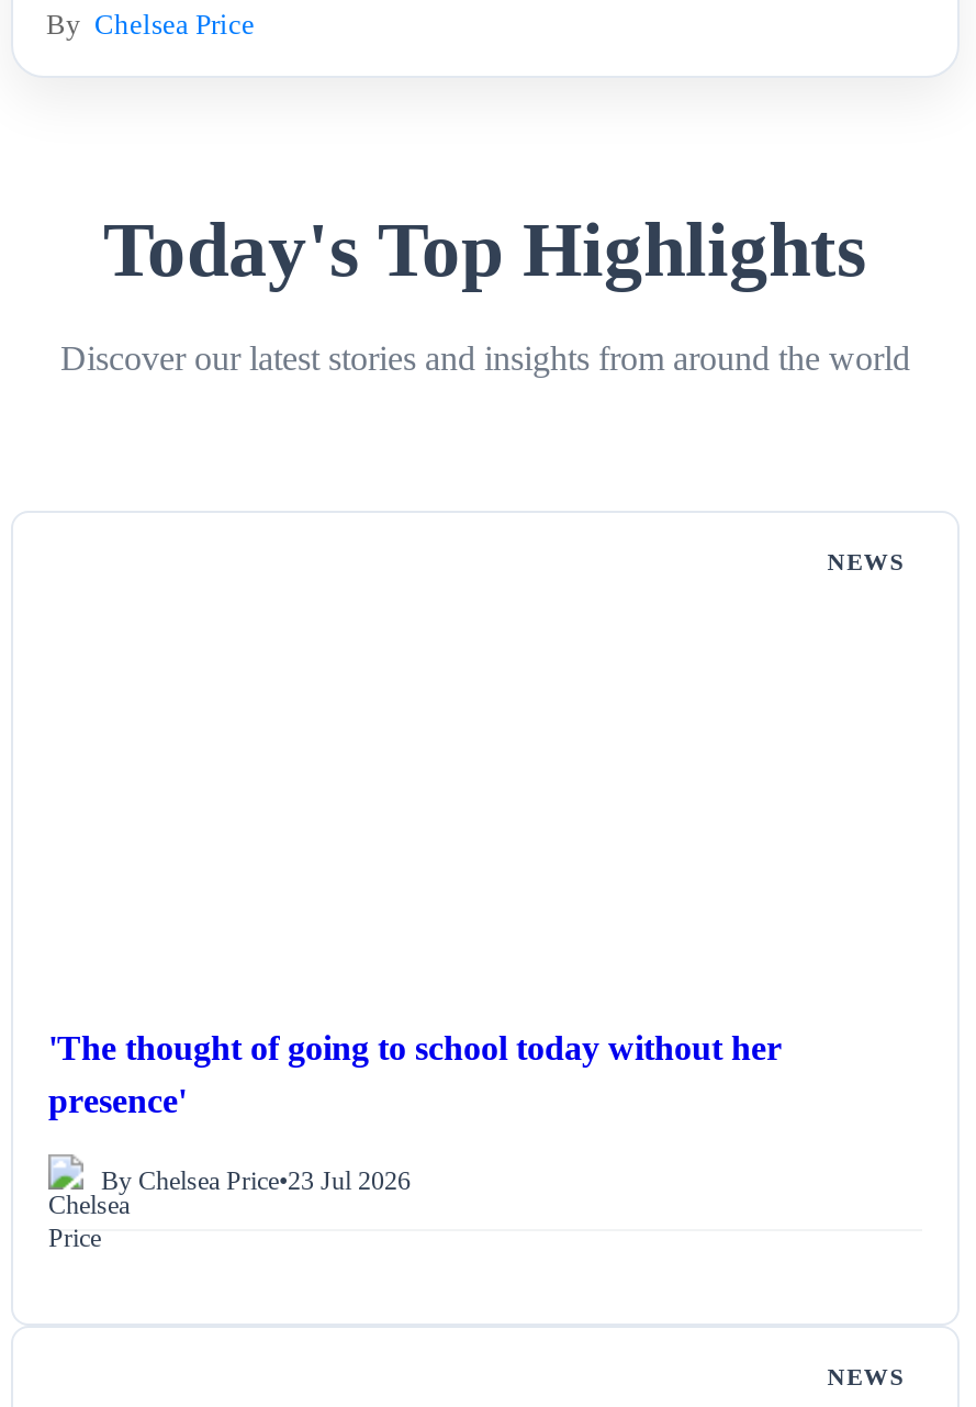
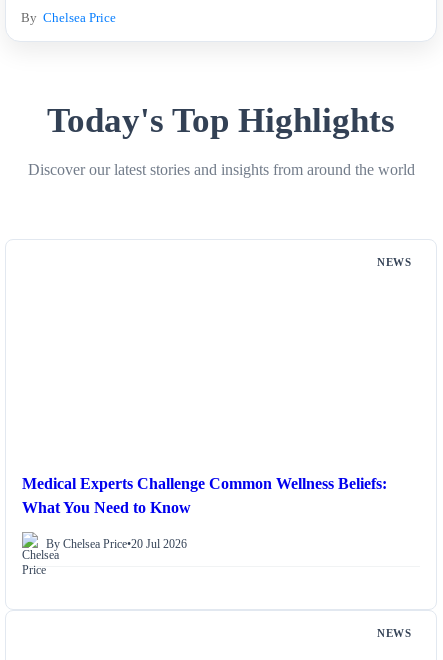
- 'The thought of going to school today without her
- presence'
+ Medical Experts Challenge Common Wellness Beliefs:
+ What You Need to Know

- By Chelsea Price•23 Jul 2026
+ By Chelsea Price•20 Jul 2026
